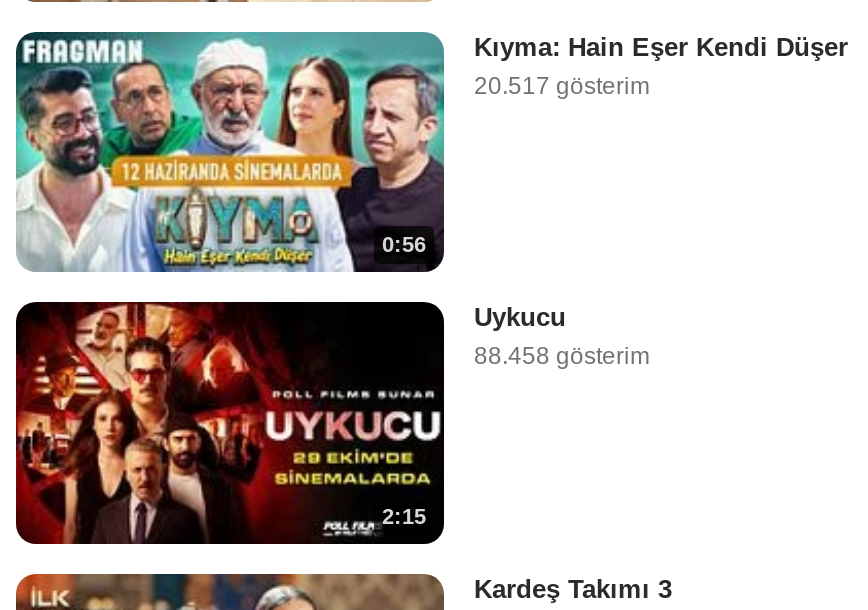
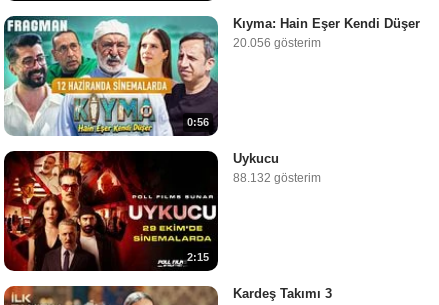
- 20.517 gösterim
+ 20.056 gösterim

- 88.458 gösterim
+ 88.132 gösterim
